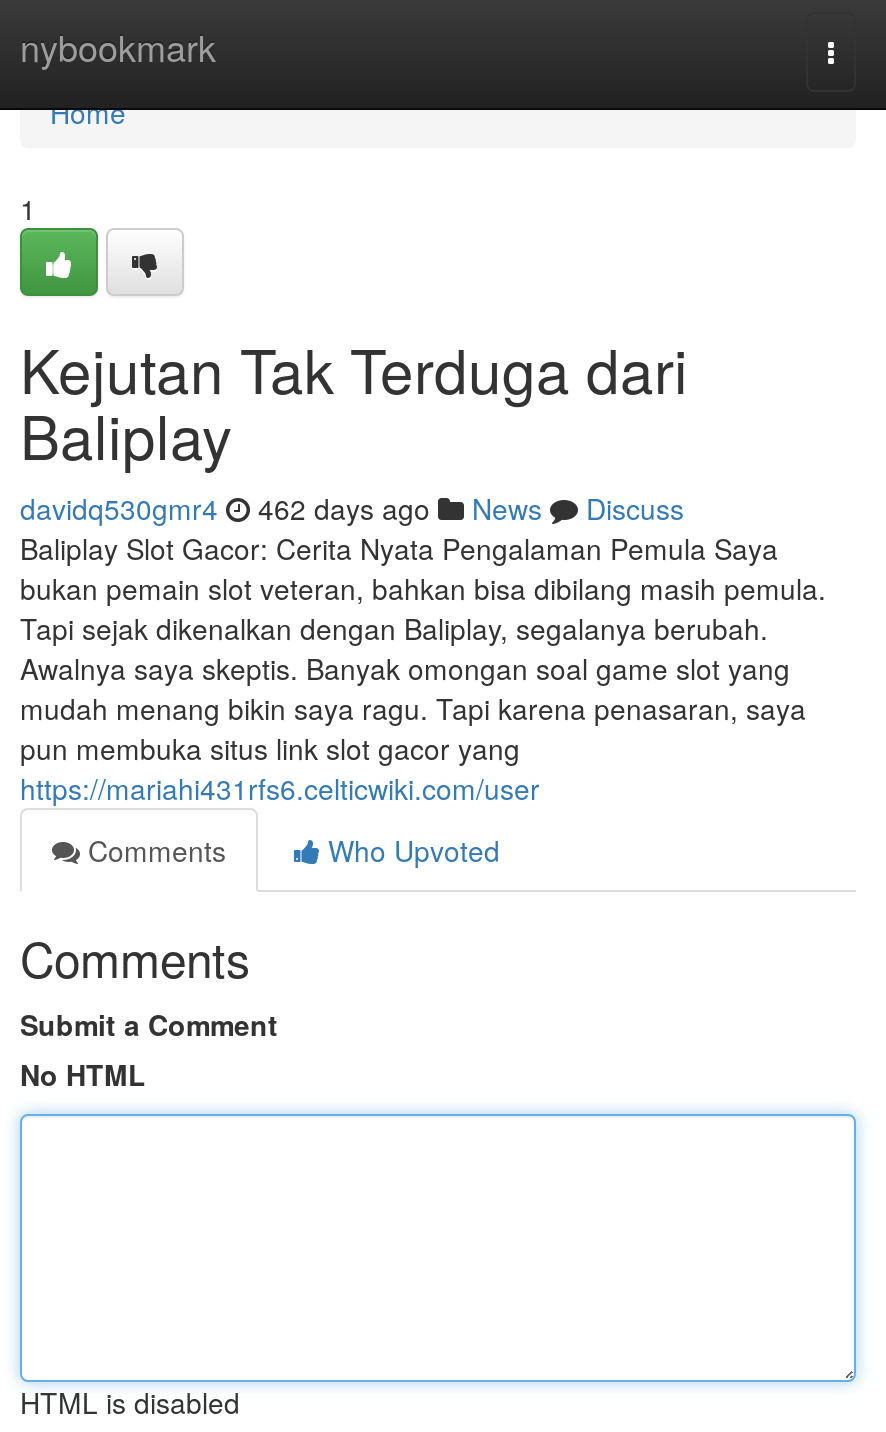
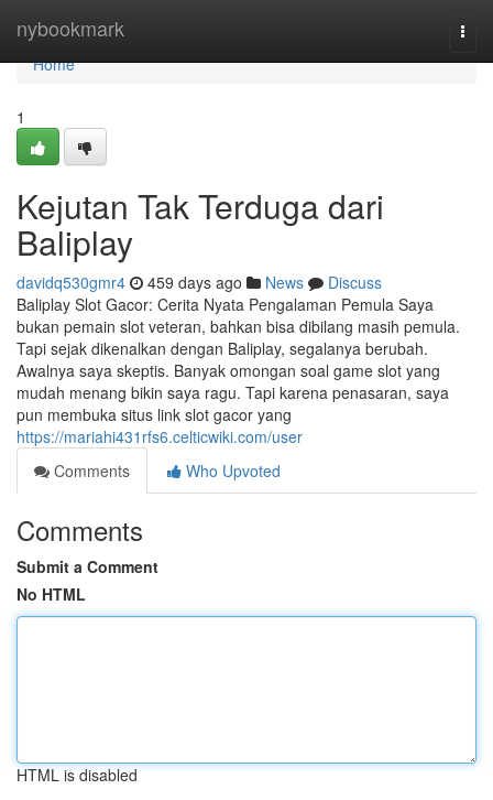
- davidq530gmr4 462 days ago News Discuss
+ davidq530gmr4 459 days ago News Discuss
